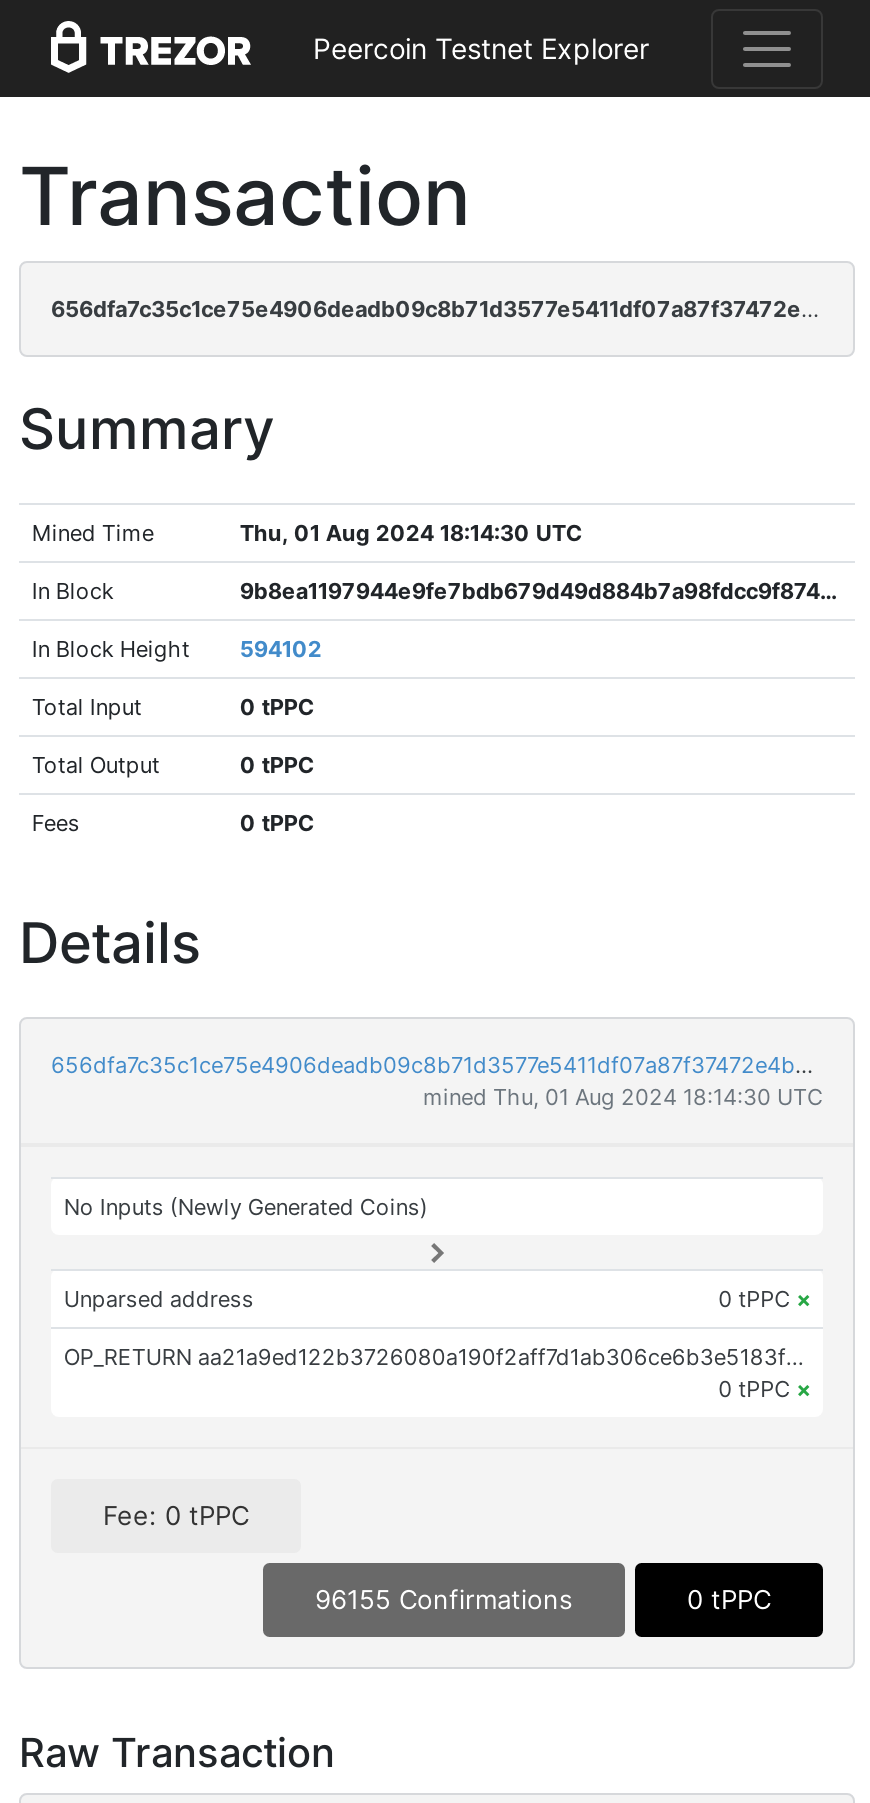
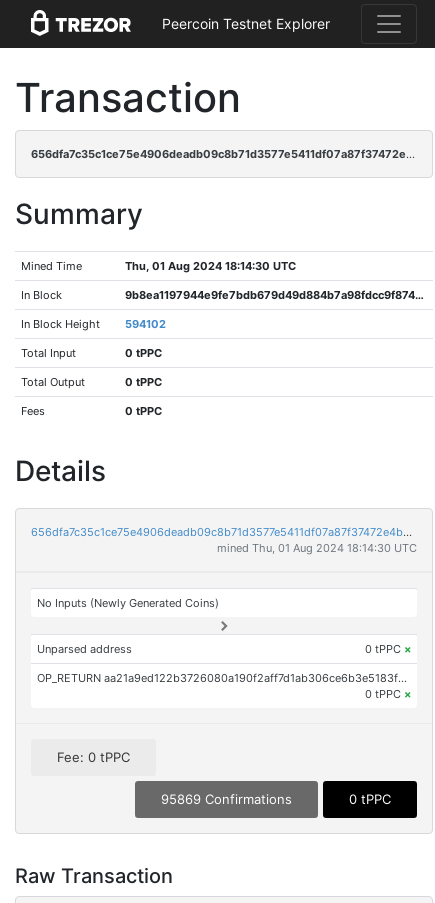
- 96155 Confirmations
+ 95869 Confirmations
